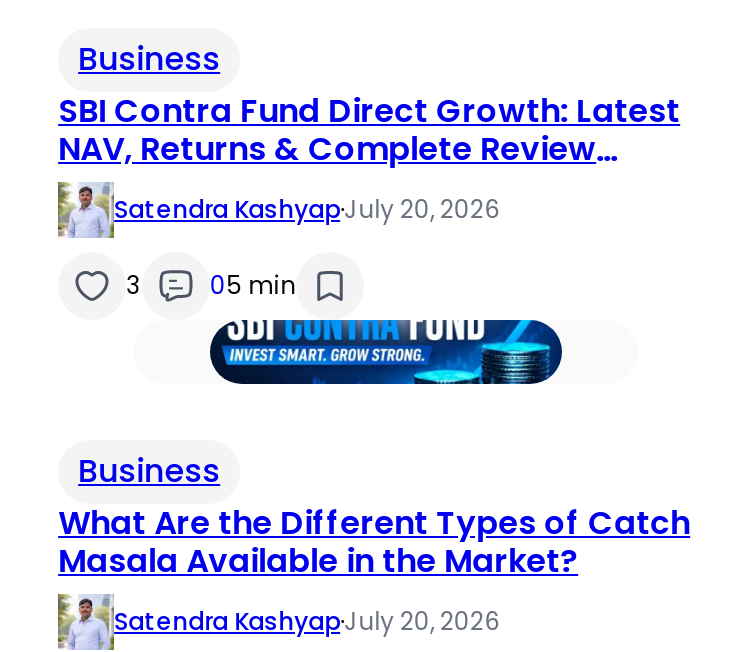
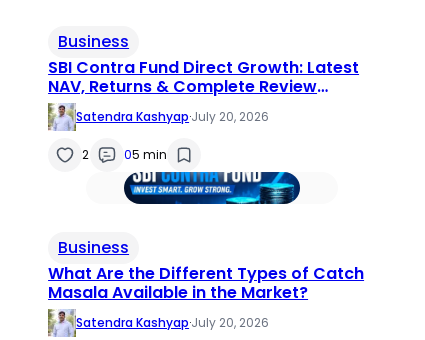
- 3
+ 2
